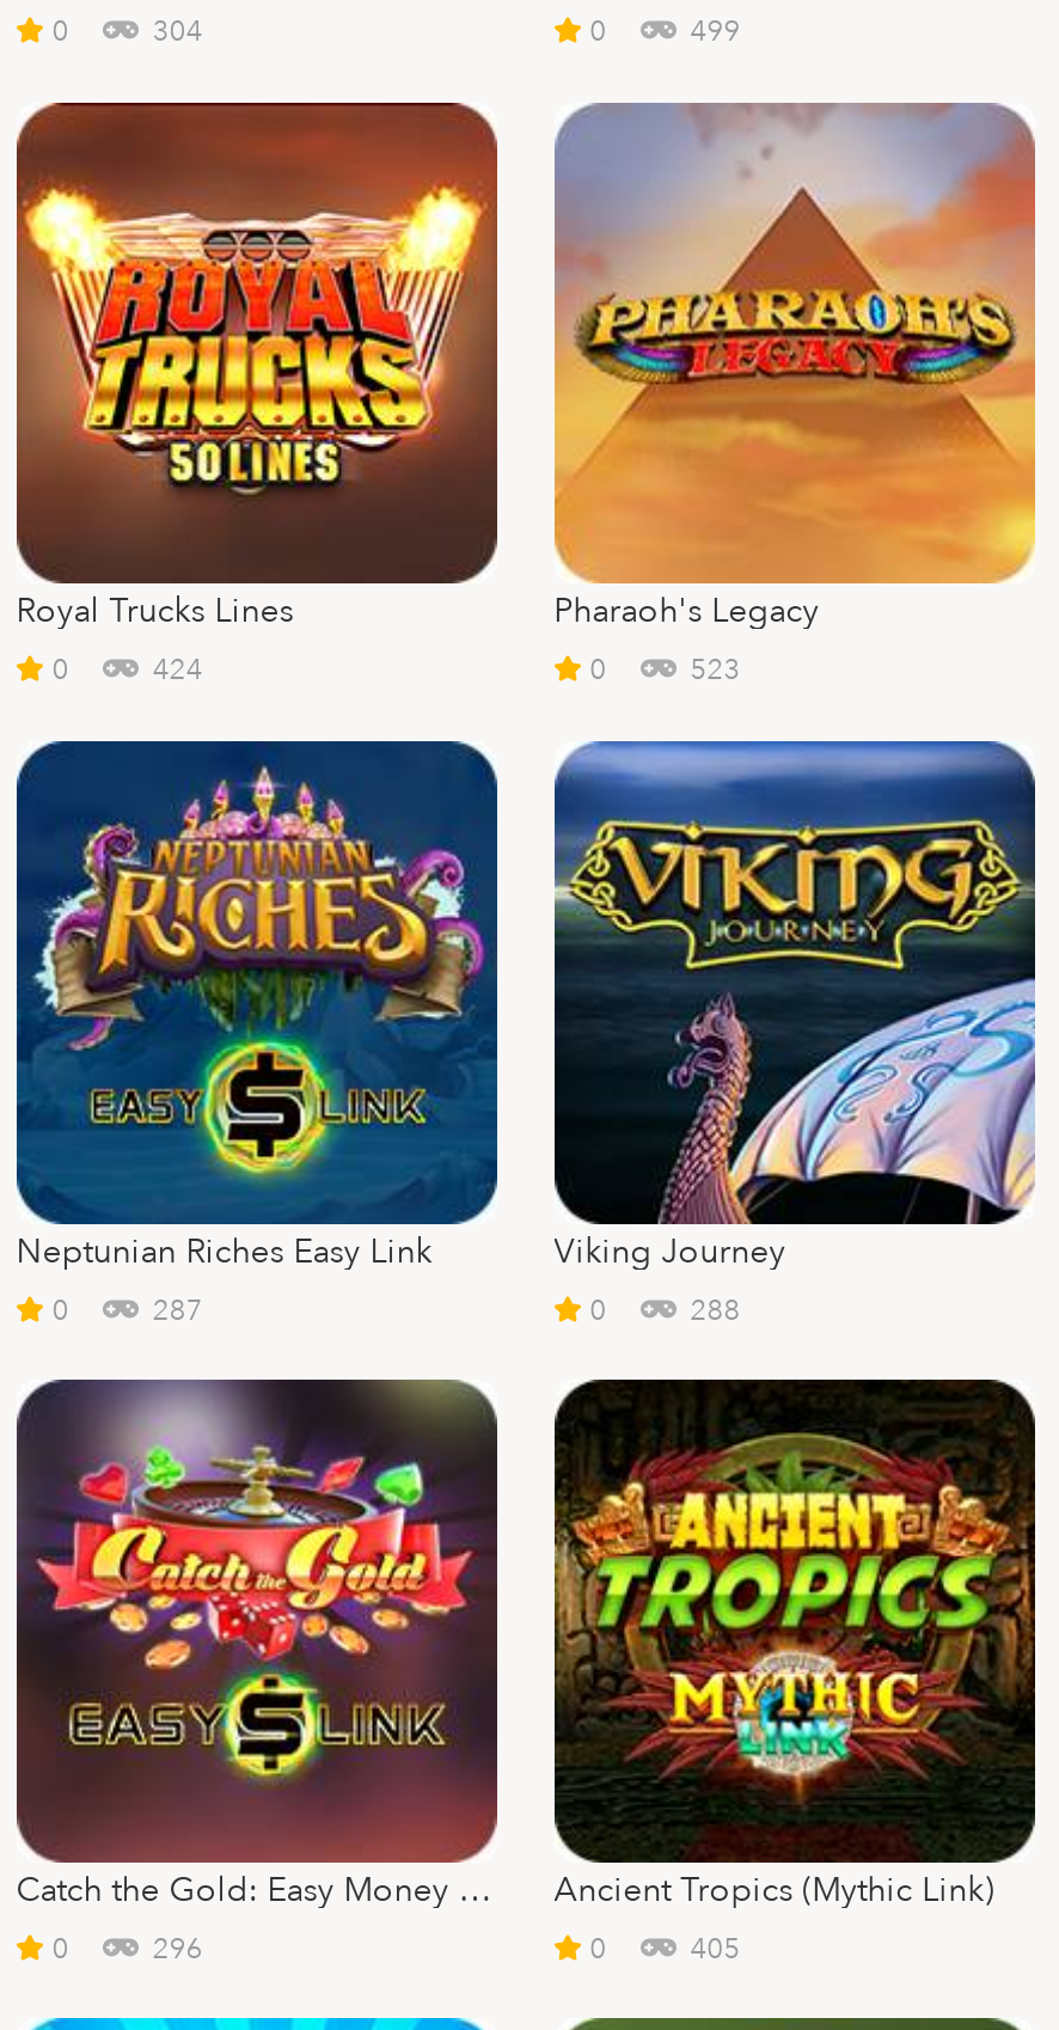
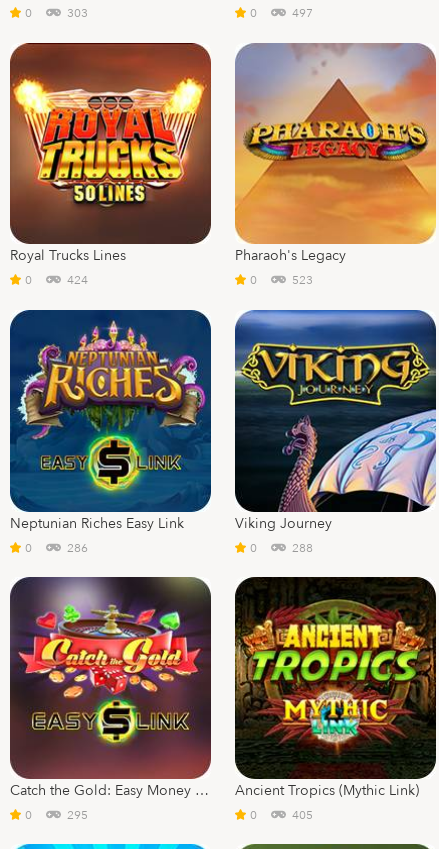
- 304
+ 303

- 499
+ 497

- 287
+ 286

- 296
+ 295
